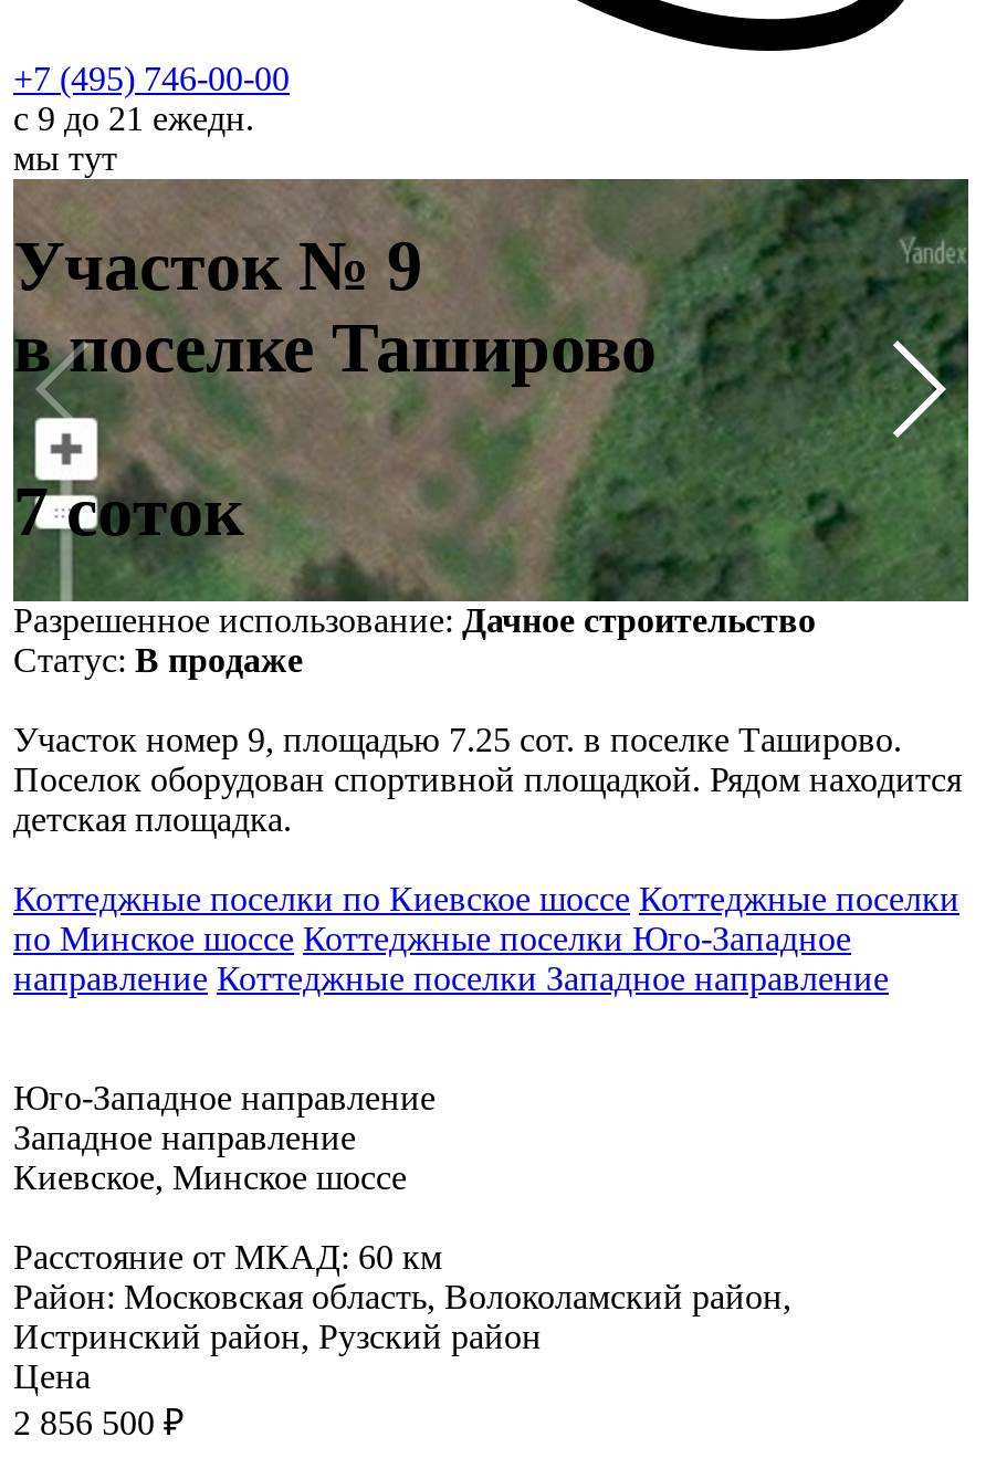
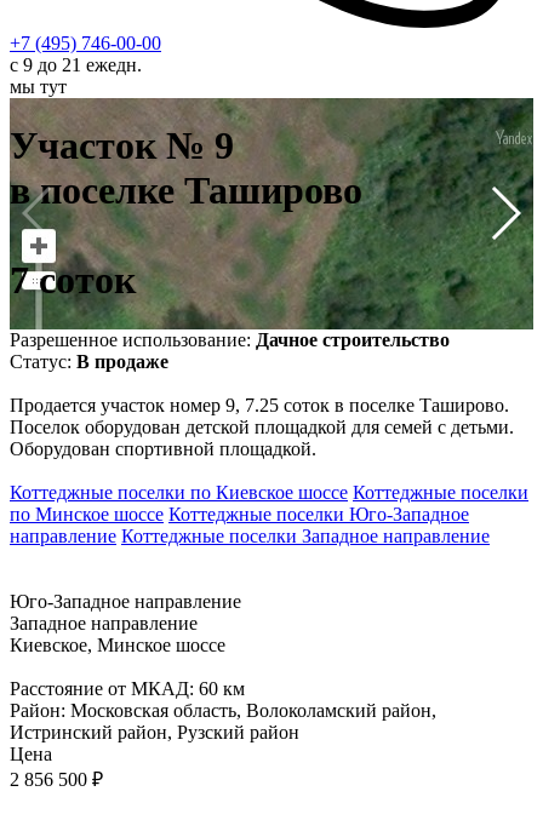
- Участок номер 9, площадью 7.25 сот. в поселке Таширово.
- Поселок оборудован спортивной площадкой. Рядом находится
- детская площадка.
+ Продается участок номер 9, 7.25 соток в поселке Таширово.
+ Поселок оборудован детской площадкой для семей с детьми.
+ Оборудован спортивной площадкой.
